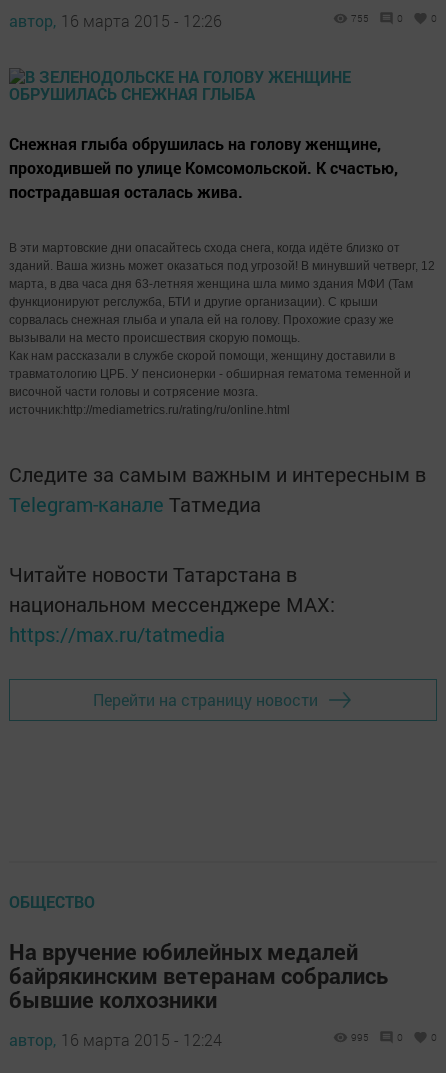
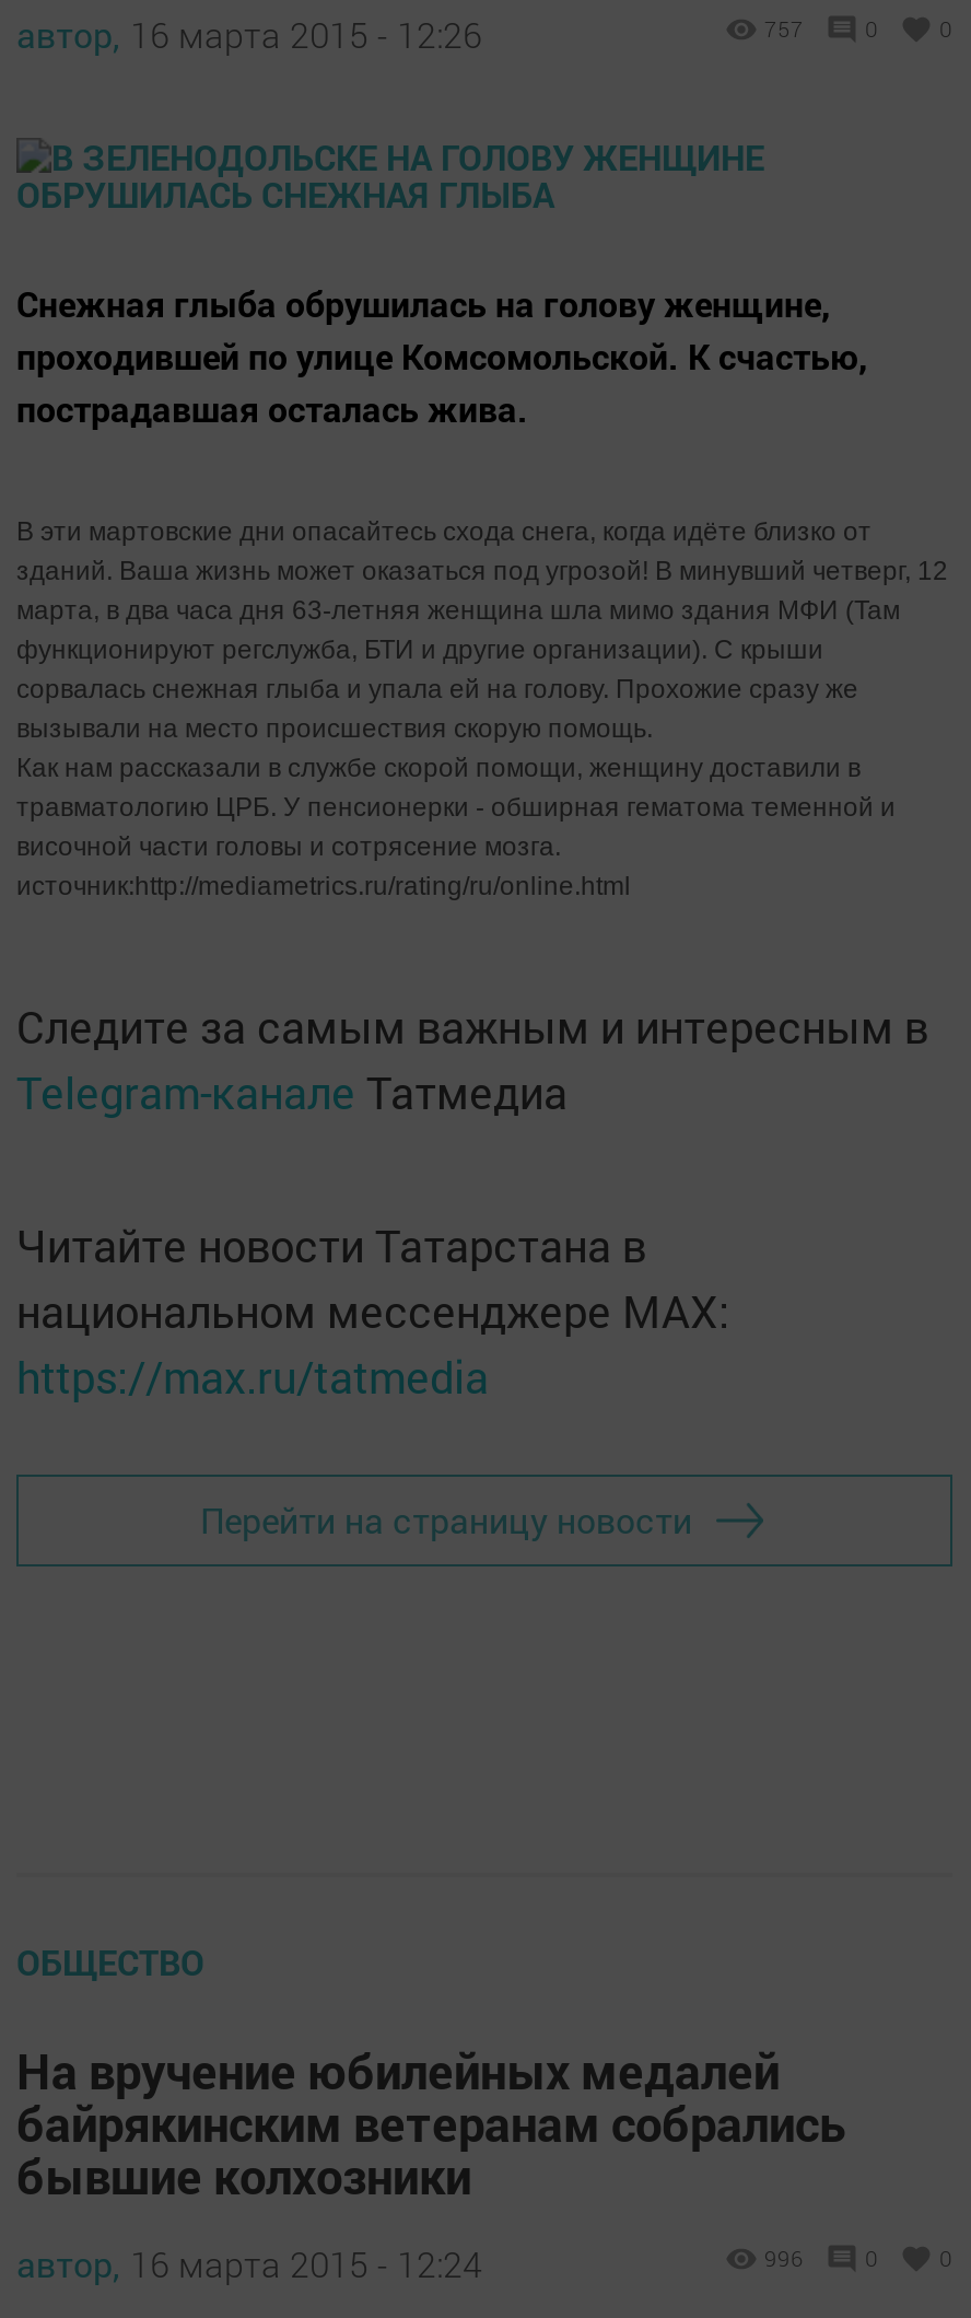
- 755
+ 757

- 995
+ 996
